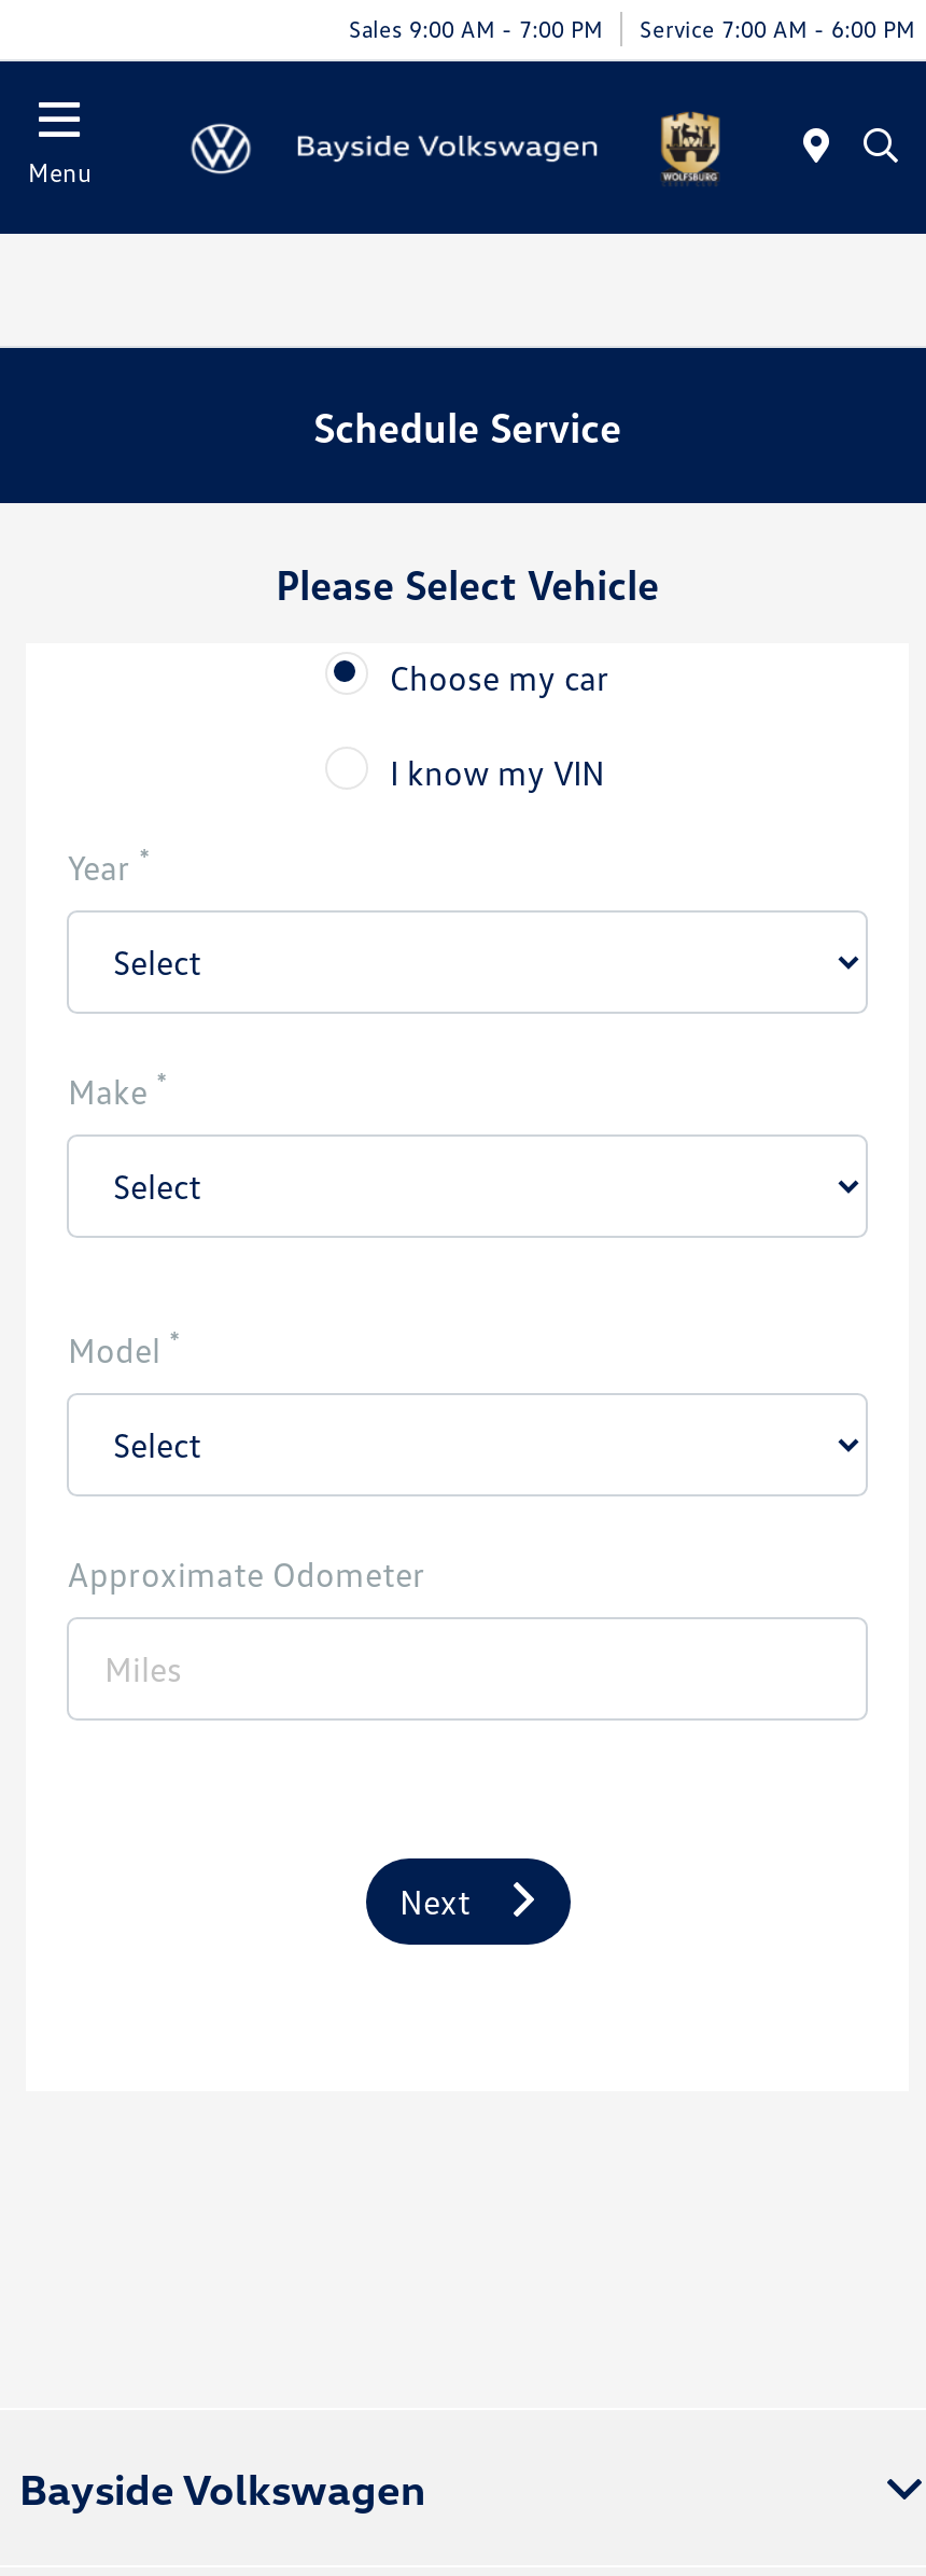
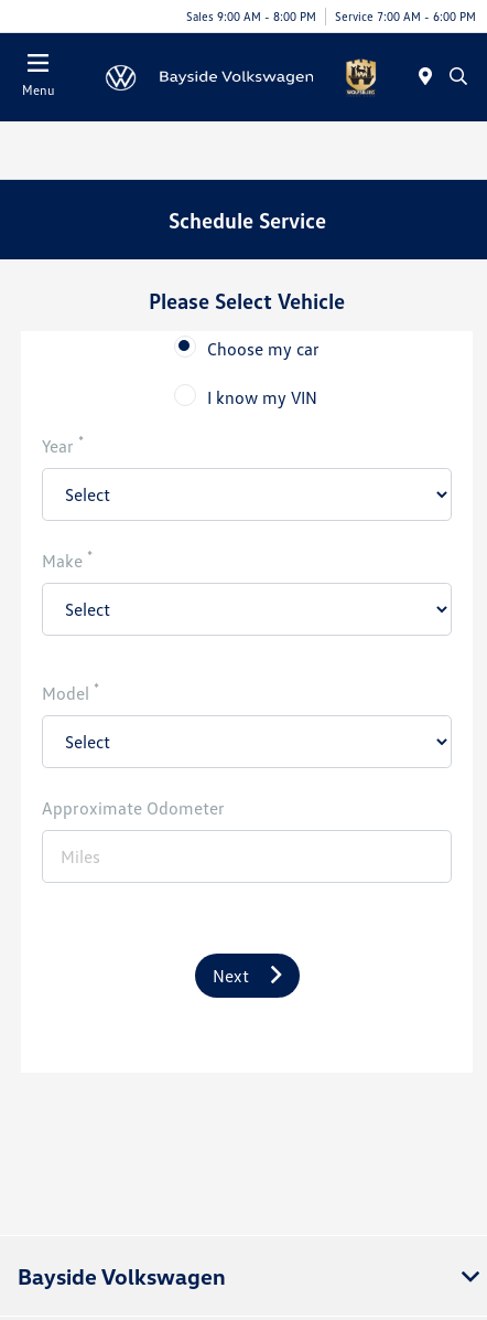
- Sales 9:00 AM - 7:00 PM Service 7:00 AM - 6:00 PM
+ Sales 9:00 AM - 8:00 PM Service 7:00 AM - 6:00 PM
